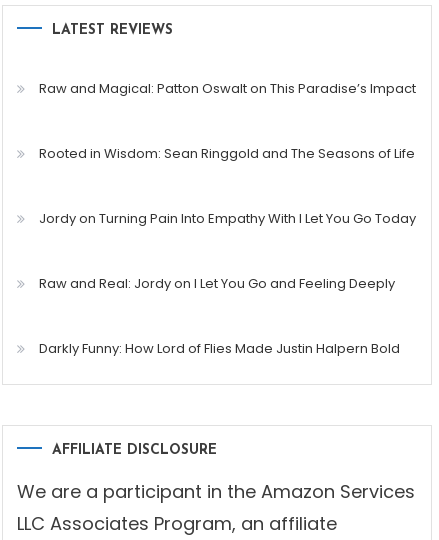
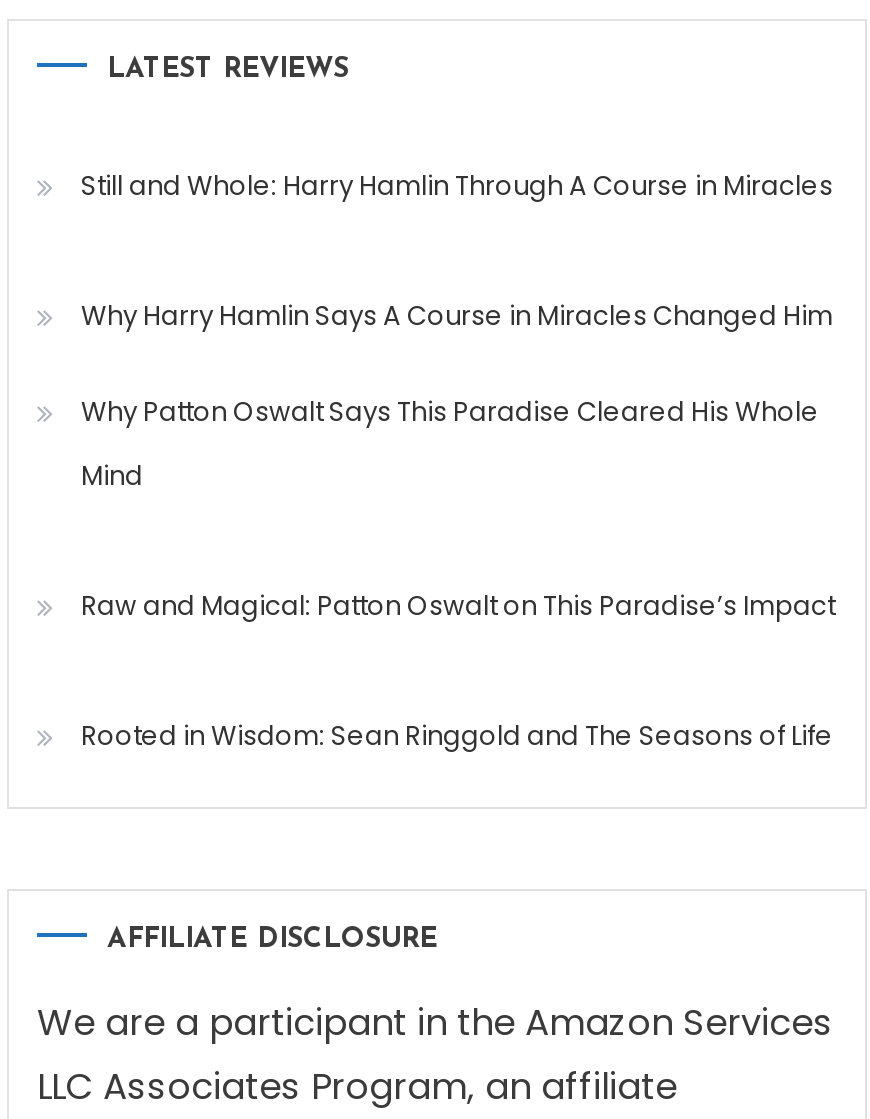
+ Still and Whole: Harry Hamlin Through A Course in Miracles
+ Why Harry Hamlin Says A Course in Miracles Changed Him
+ Why Patton Oswalt Says This Paradise Cleared His Whole
+ Mind

moved down: Raw and Magical: Patton Oswalt on This Paradise’s Impact | Rooted in Wisdom: Sean Ringgold and The Seasons of Life

- Jordy on Turning Pain Into Empathy With I Let You Go Today
- Raw and Real: Jordy on I Let You Go and Feeling Deeply
- Darkly Funny: How Lord of Flies Made Justin Halpern Bold
